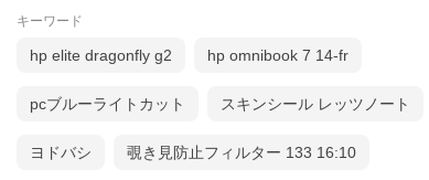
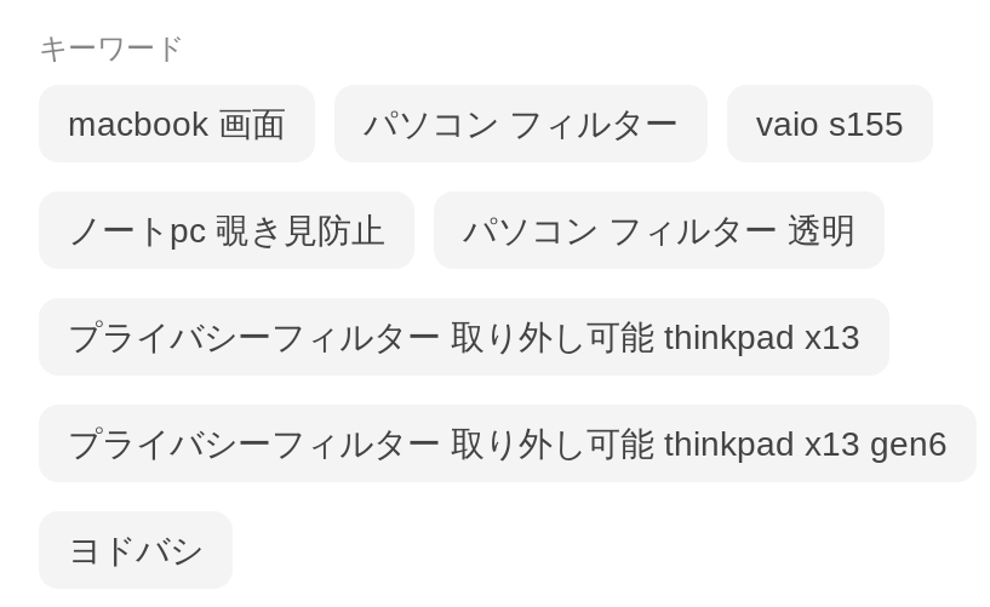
- hp elite dragonfly g2
- hp omnibook 7 14-fr
- pcブルーライトカット
- スキンシール レッツノート
+ macbook 画面
+ パソコン フィルター
+ vaio s155
+ ノートpc 覗き見防止
+ パソコン フィルター 透明
+ プライバシーフィルター 取り外し可能 thinkpad x13
+ プライバシーフィルター 取り外し可能 thinkpad x13 gen6

- 覗き見防止フィルター 133 16:10
